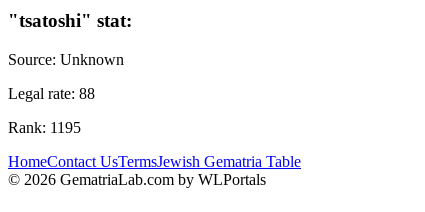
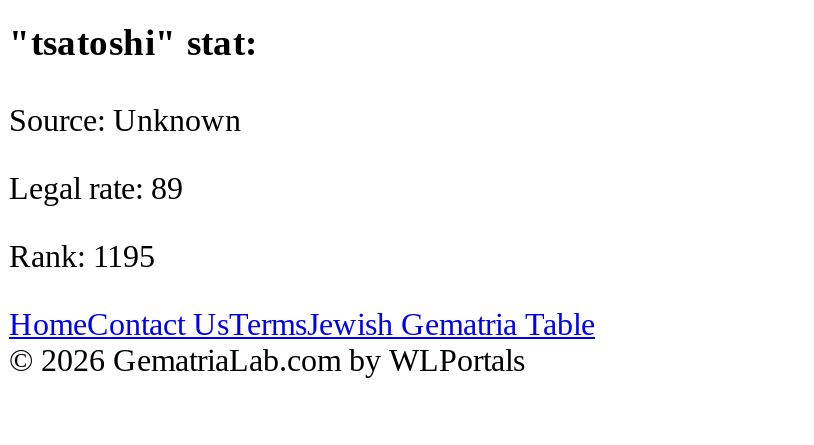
- Legal rate: 88
+ Legal rate: 89
